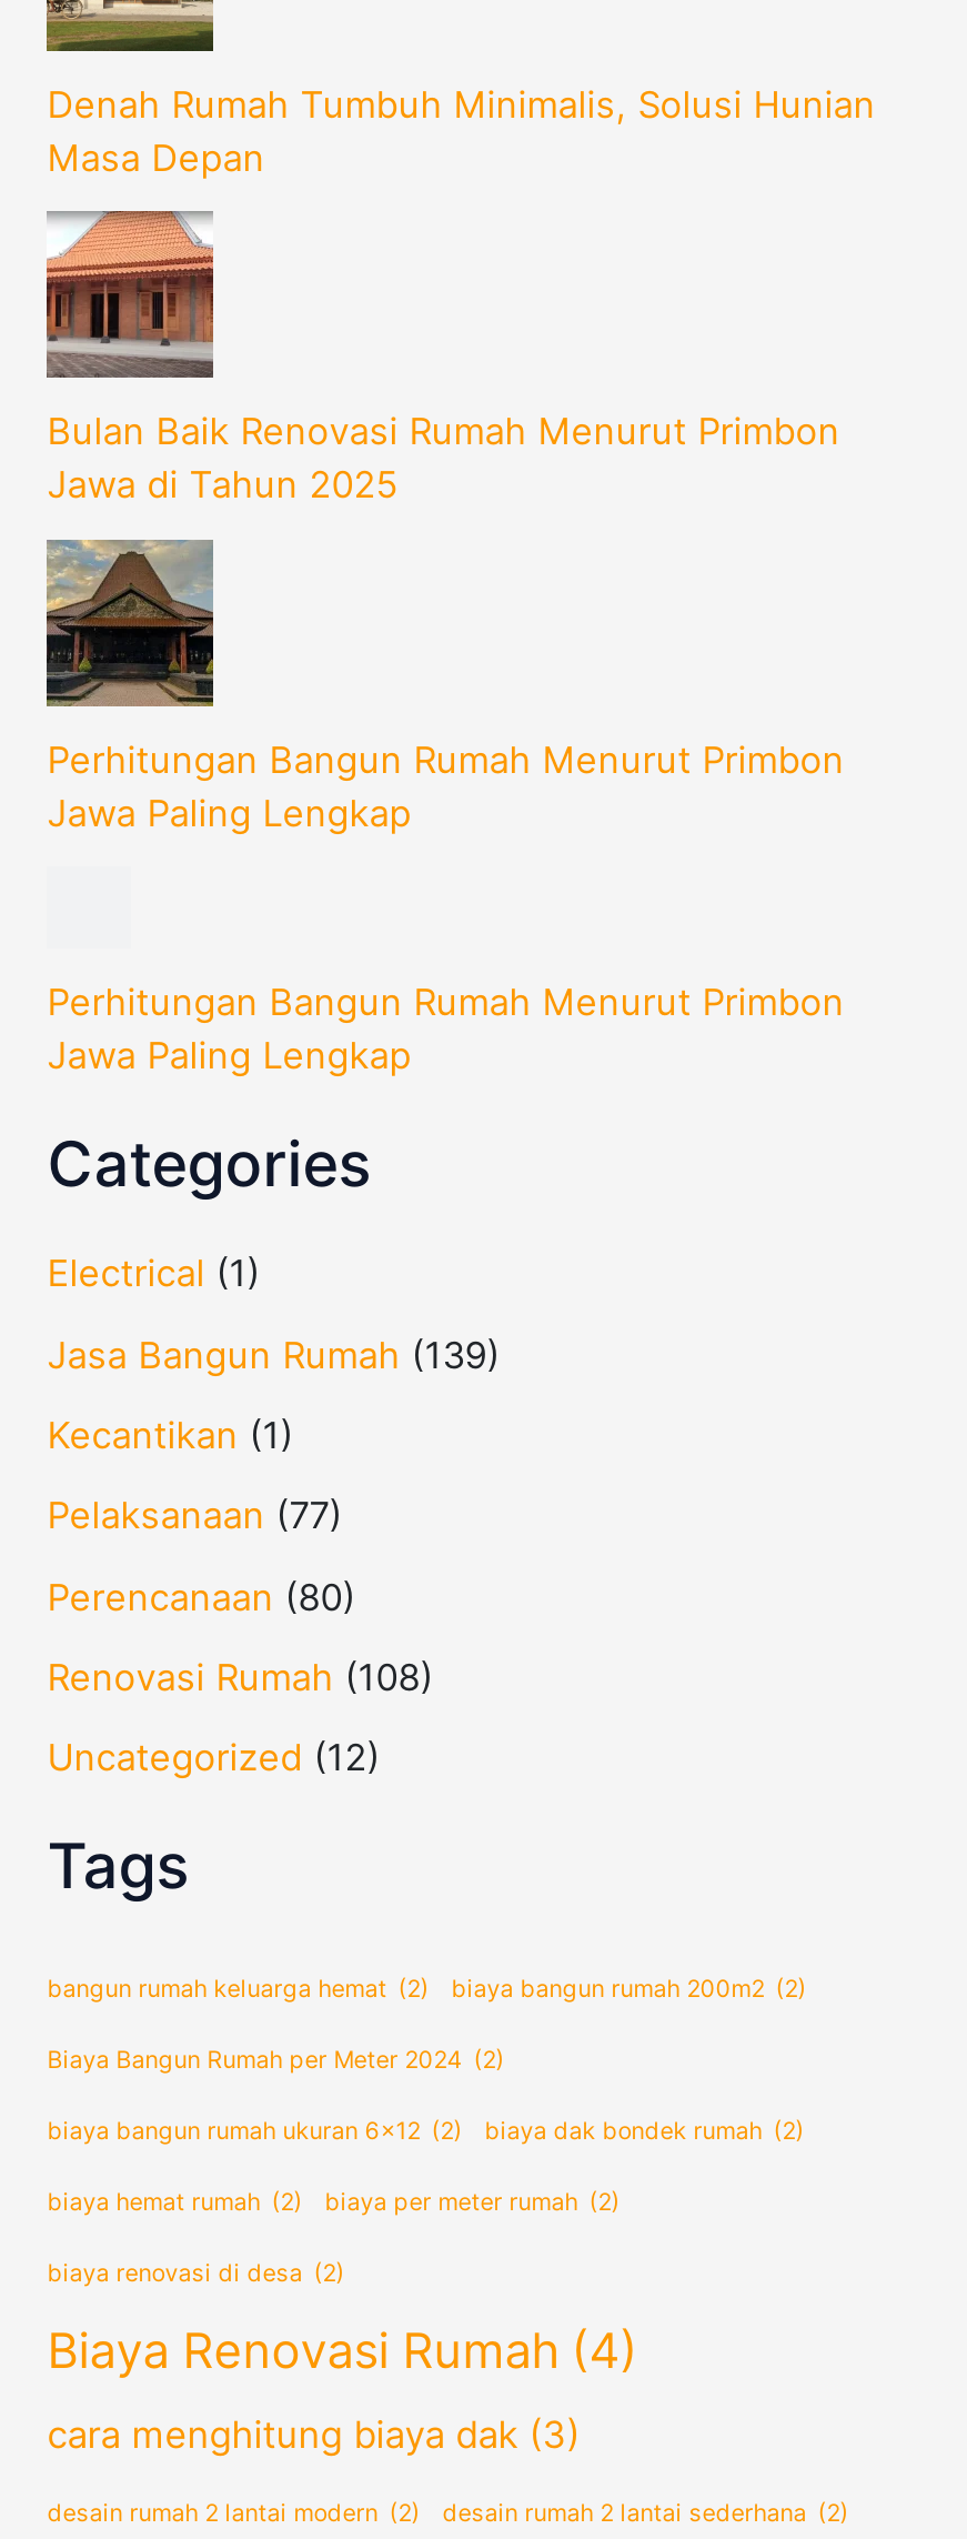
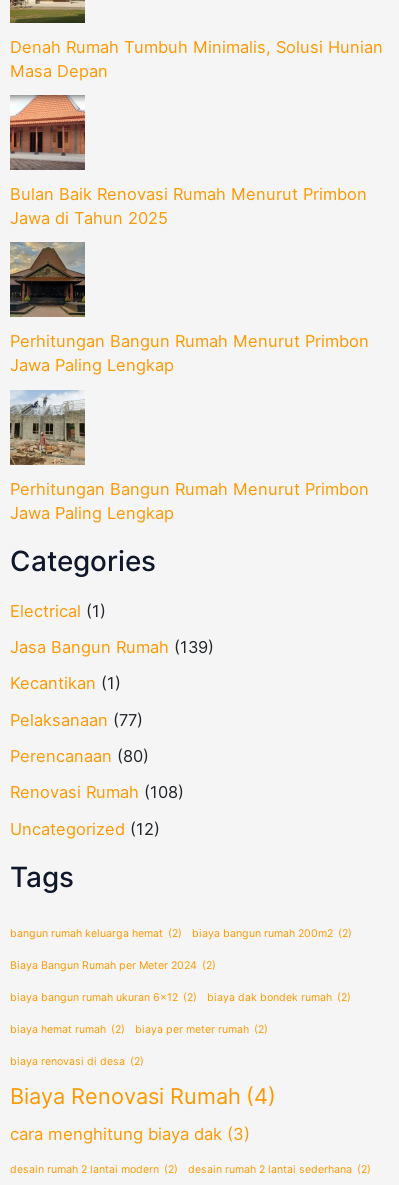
+ [image]
